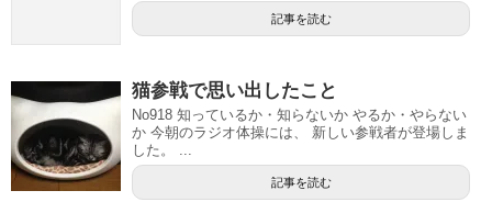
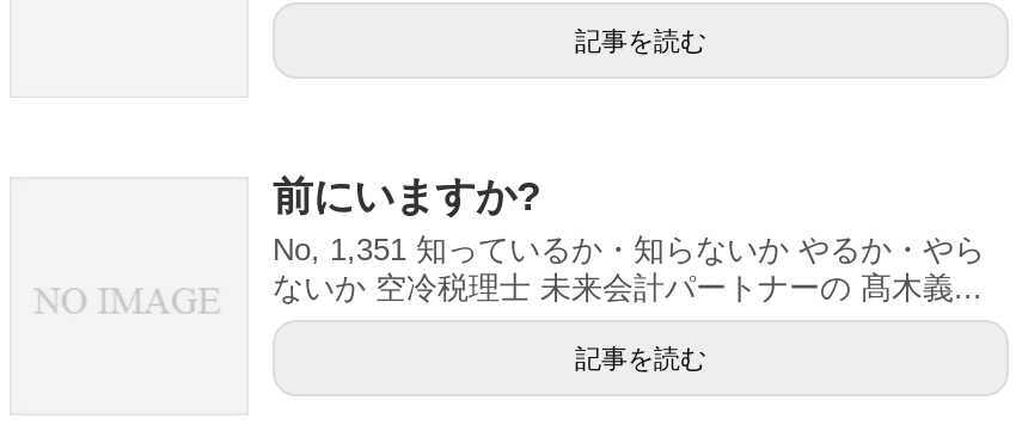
- [image]

- 猫参戦で思い出したこと
- No918 知っているか・知らないか やるか・やらない
- か 今朝のラジオ体操には、 新しい参戦者が登場しま
- した。 ...
+ 前にいますか?
+ No, 1,351 知っているか・知らないか やるか・やら
+ ないか 空冷税理士 未来会計パートナーの 髙木義...
